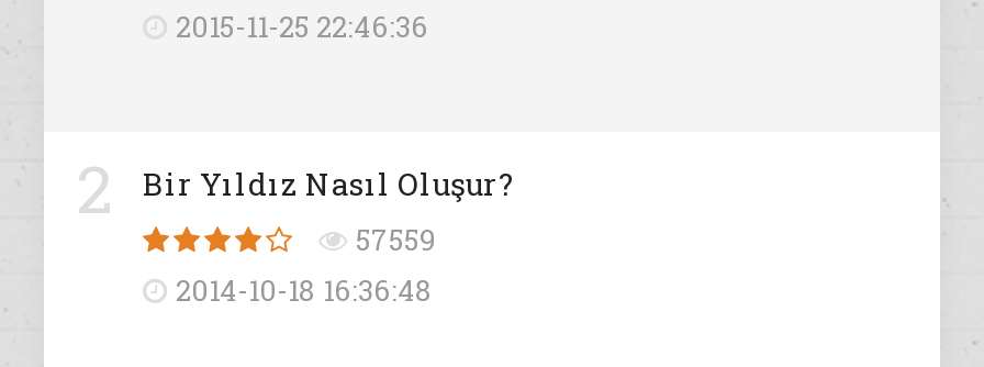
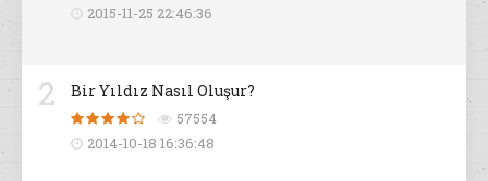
- 57559
+ 57554
